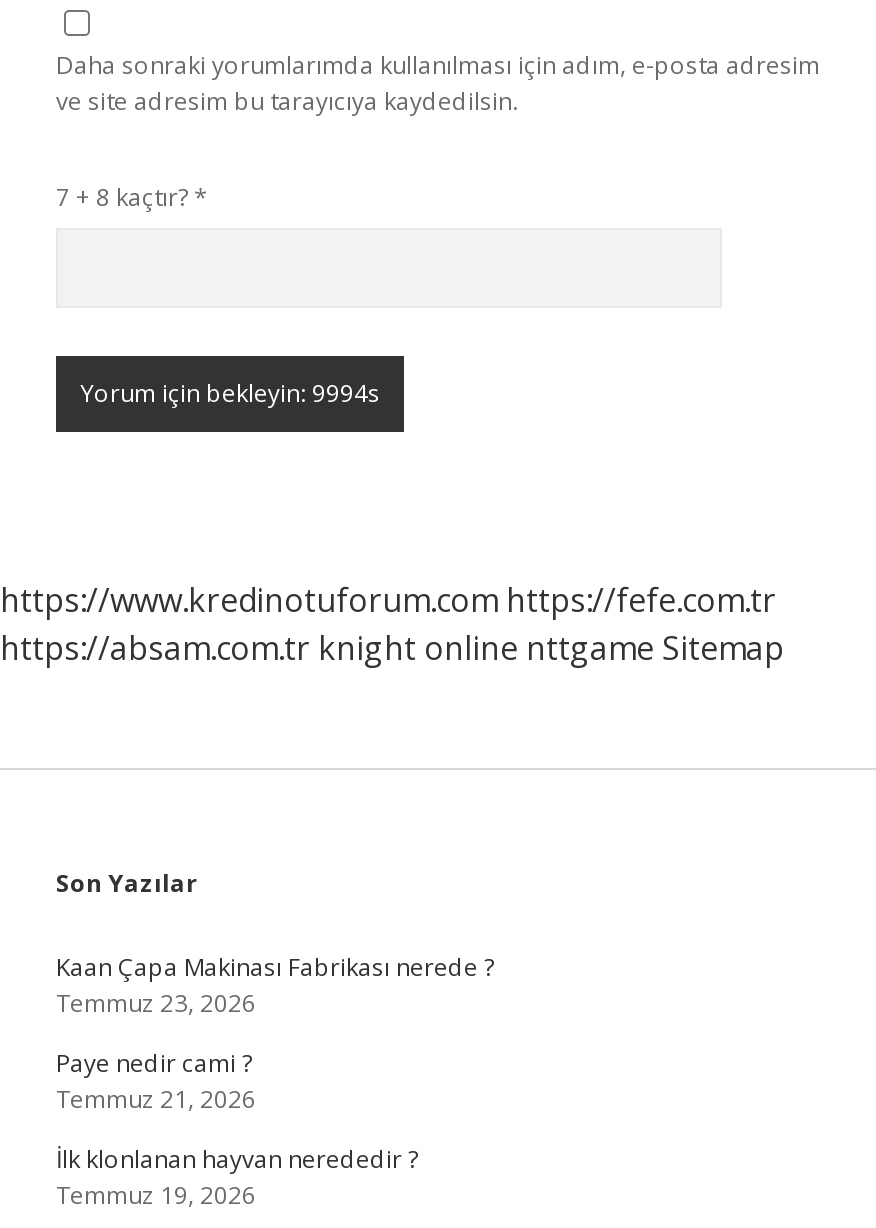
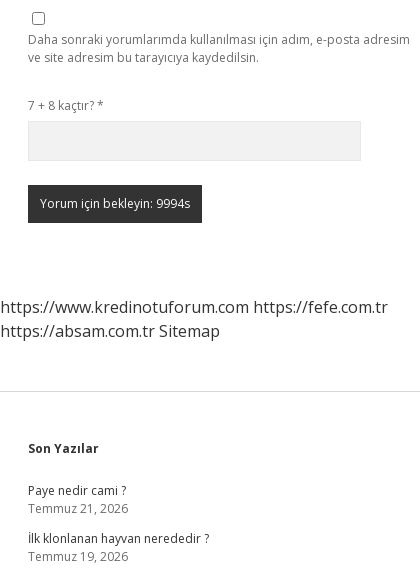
- https://absam.com.tr knight online nttgame Sitemap
+ https://absam.com.tr Sitemap

- Kaan Çapa Makinası Fabrikası nerede ?
- Temmuz 23, 2026
